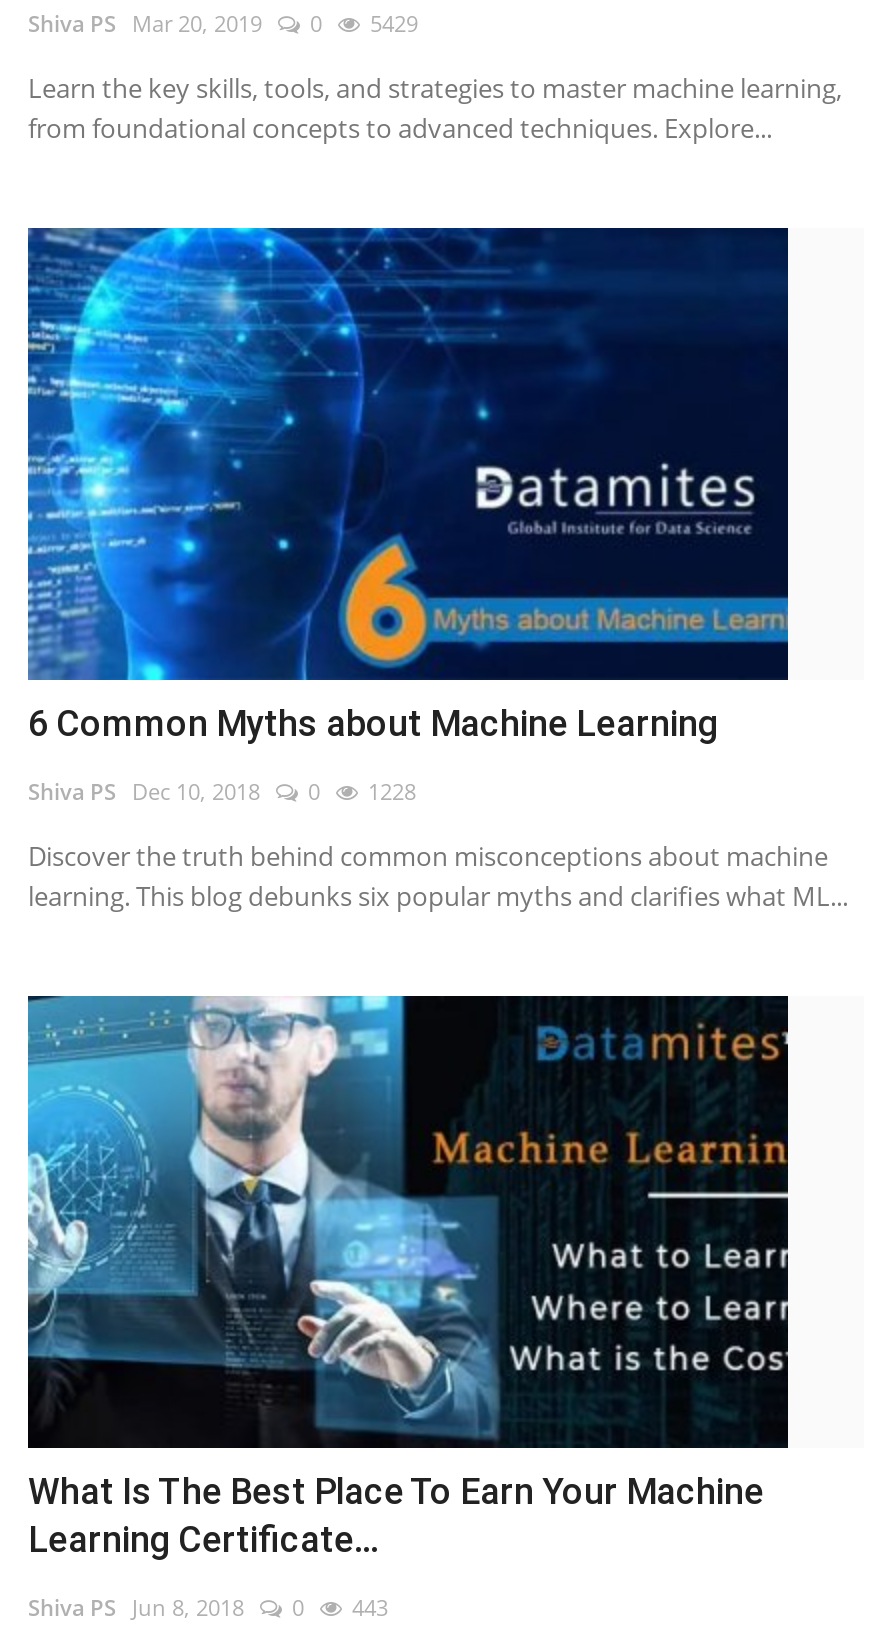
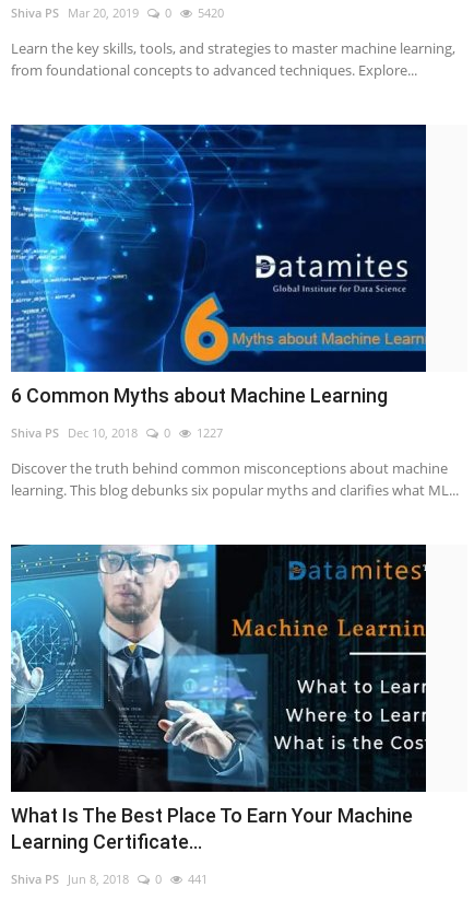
- Shiva PS Mar 20, 2019 0 5429
+ Shiva PS Mar 20, 2019 0 5420

- Shiva PS Dec 10, 2018 0 1228
+ Shiva PS Dec 10, 2018 0 1227

- Shiva PS Jun 8, 2018 0 443
+ Shiva PS Jun 8, 2018 0 441
